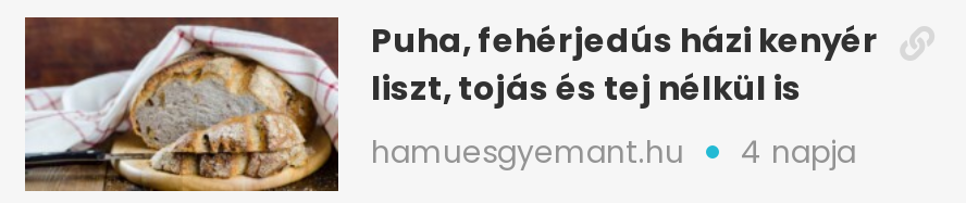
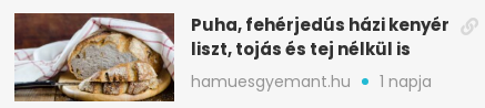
- hamuesgyemant.hu 4 napja
+ hamuesgyemant.hu 1 napja
